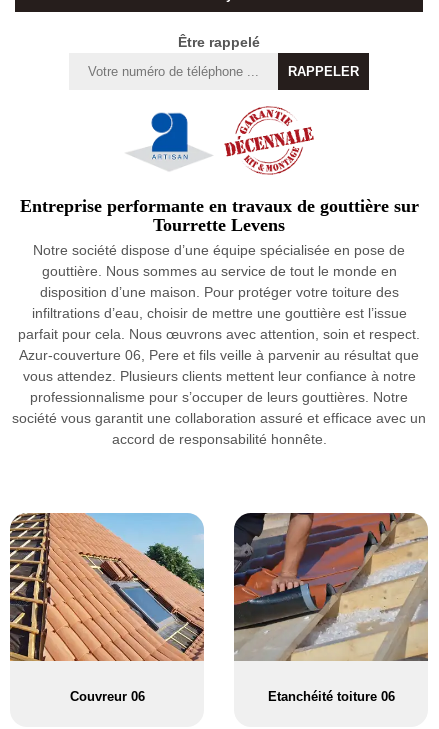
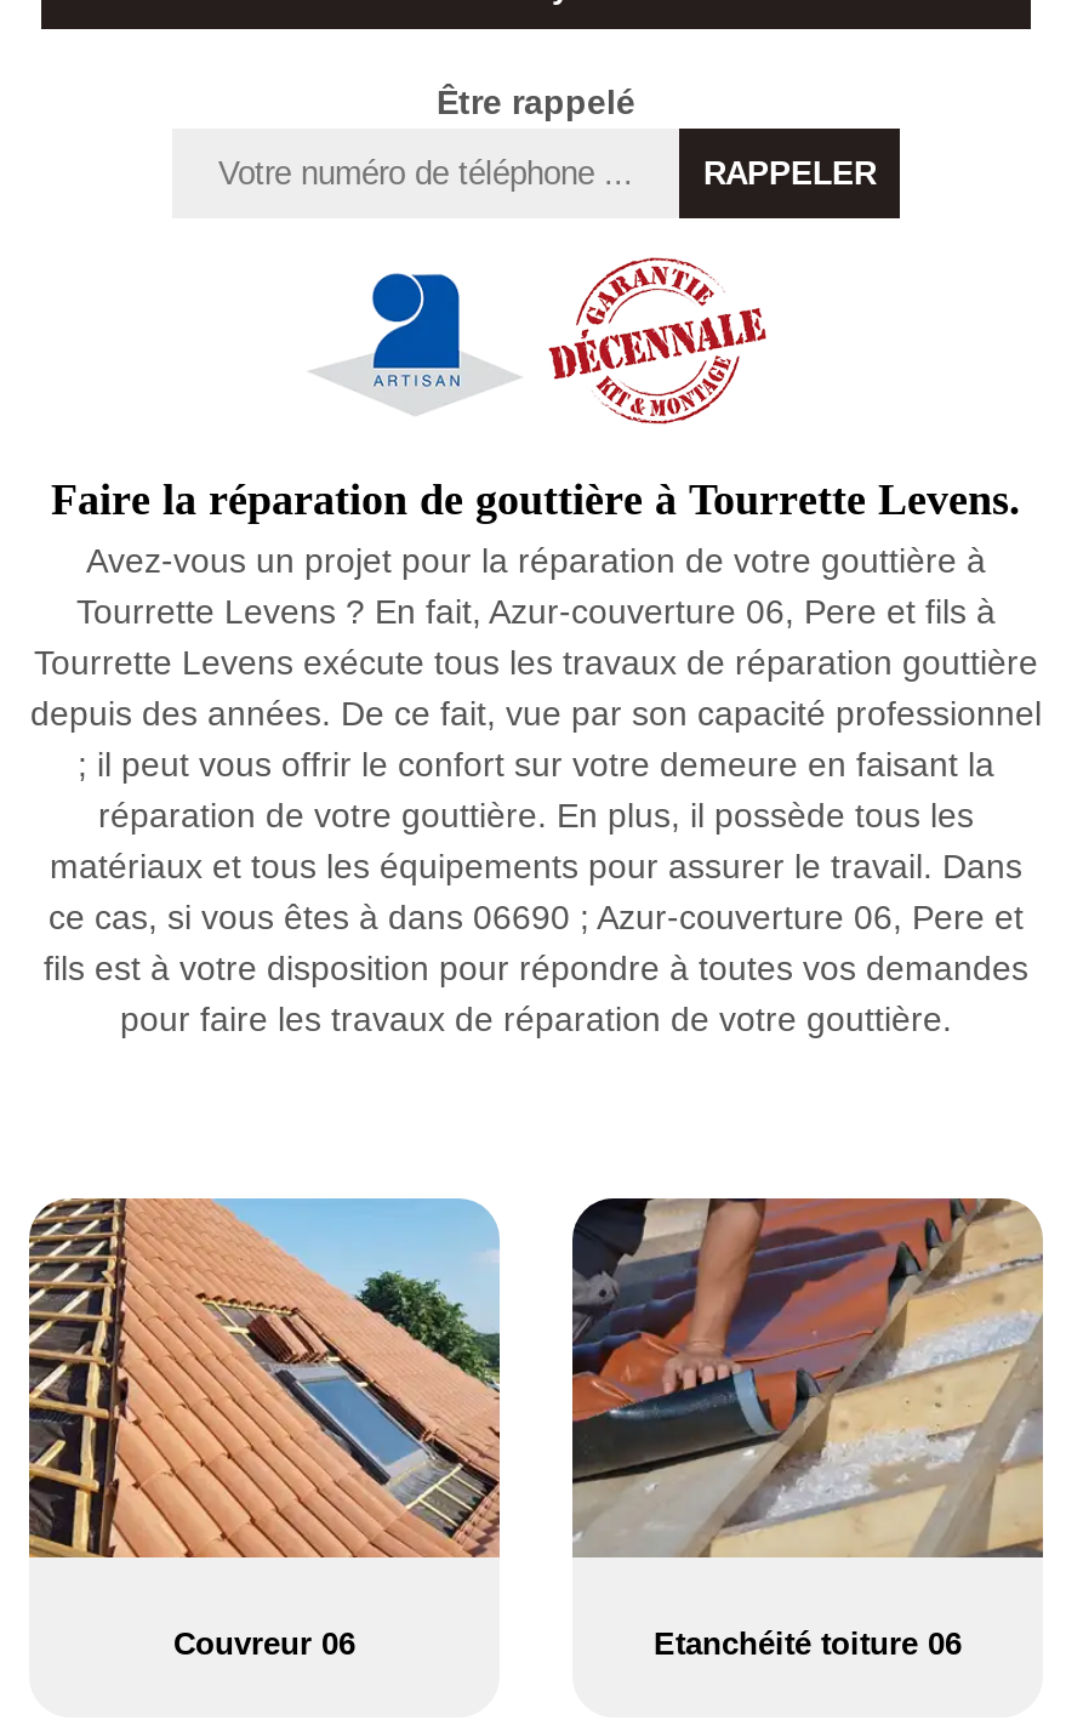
- Entreprise performante en travaux de gouttière sur
- Tourrette Levens
- Notre société dispose d’une équipe spécialisée en pose de
- gouttière. Nous sommes au service de tout le monde en
- disposition d’une maison. Pour protéger votre toiture des
- infiltrations d’eau, choisir de mettre une gouttière est l’issue
- parfait pour cela. Nous œuvrons avec attention, soin et respect.
- Azur-couverture 06, Pere et fils veille à parvenir au résultat que
- vous attendez. Plusieurs clients mettent leur confiance à notre
- professionnalisme pour s’occuper de leurs gouttières. Notre
- société vous garantit une collaboration assuré et efficace avec un
- accord de responsabilité honnête.
+ Faire la réparation de gouttière à Tourrette Levens.
+ Avez-vous un projet pour la réparation de votre gouttière à
+ Tourrette Levens ? En fait, Azur-couverture 06, Pere et fils à
+ Tourrette Levens exécute tous les travaux de réparation gouttière
+ depuis des années. De ce fait, vue par son capacité professionnel
+ ; il peut vous offrir le confort sur votre demeure en faisant la
+ réparation de votre gouttière. En plus, il possède tous les
+ matériaux et tous les équipements pour assurer le travail. Dans
+ ce cas, si vous êtes à dans 06690 ; Azur-couverture 06, Pere et
+ fils est à votre disposition pour répondre à toutes vos demandes
+ pour faire les travaux de réparation de votre gouttière.
